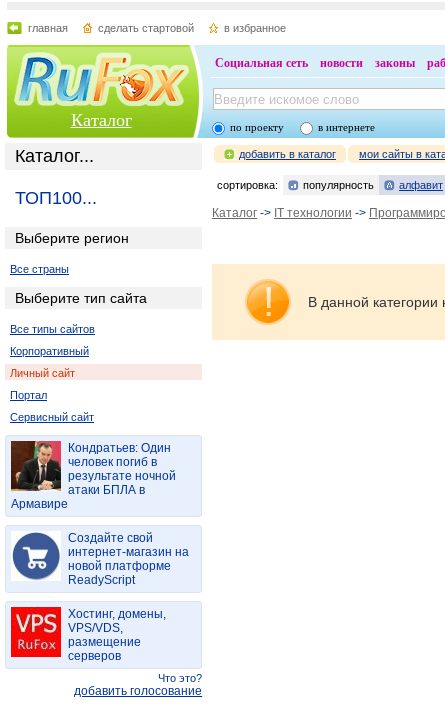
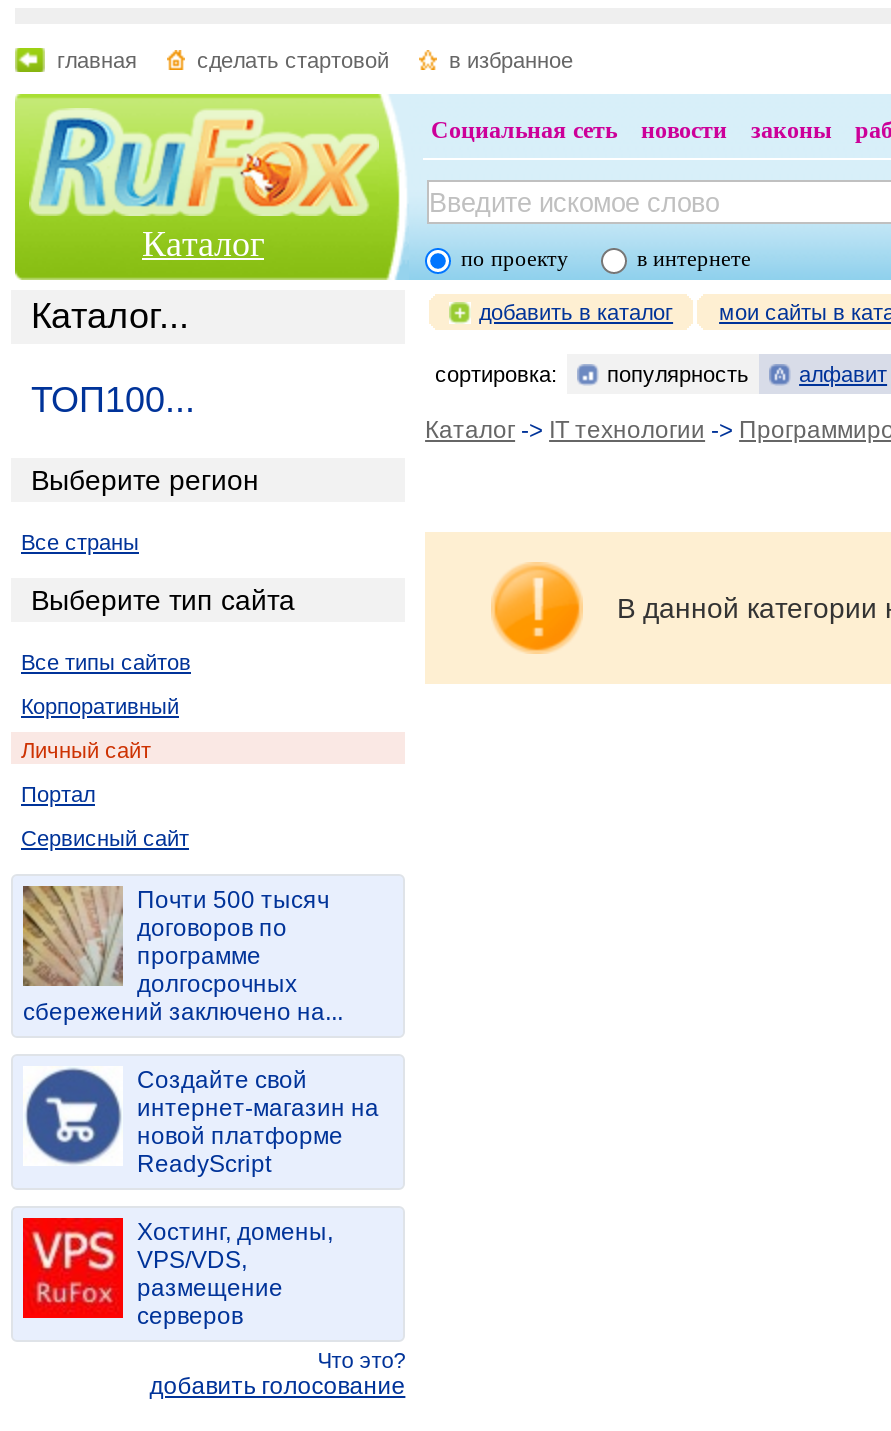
- [image]
- Кондратьев: Один
- человек погиб в
- результате ночной
- атаки БПЛА в
- Армавире
+ [image]
+ Почти 500 тысяч
+ договоров по
+ программе
+ долгосрочных
+ сбережений заключено на...
